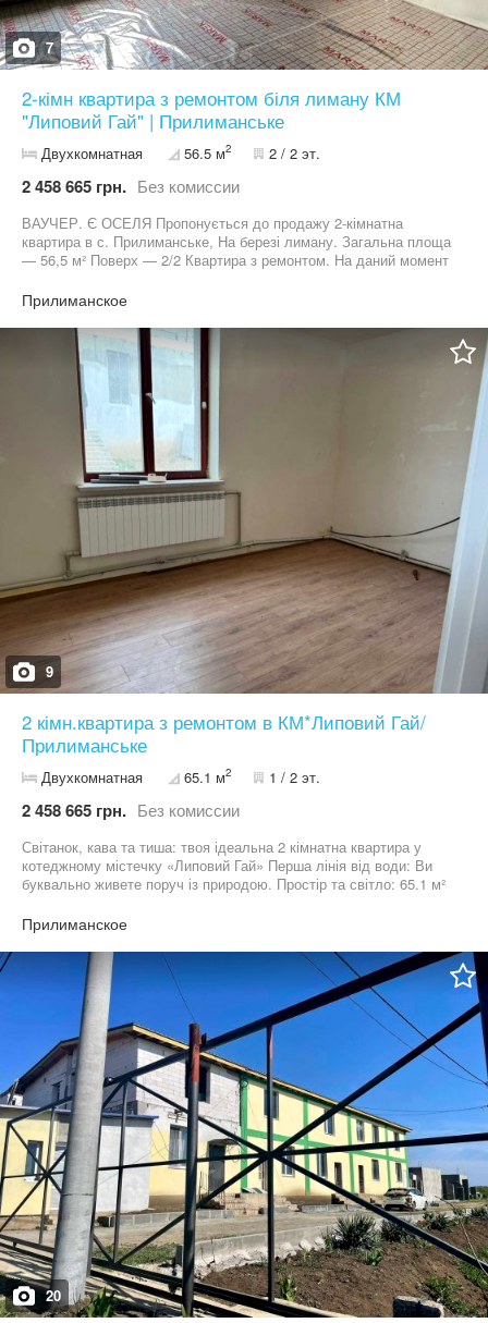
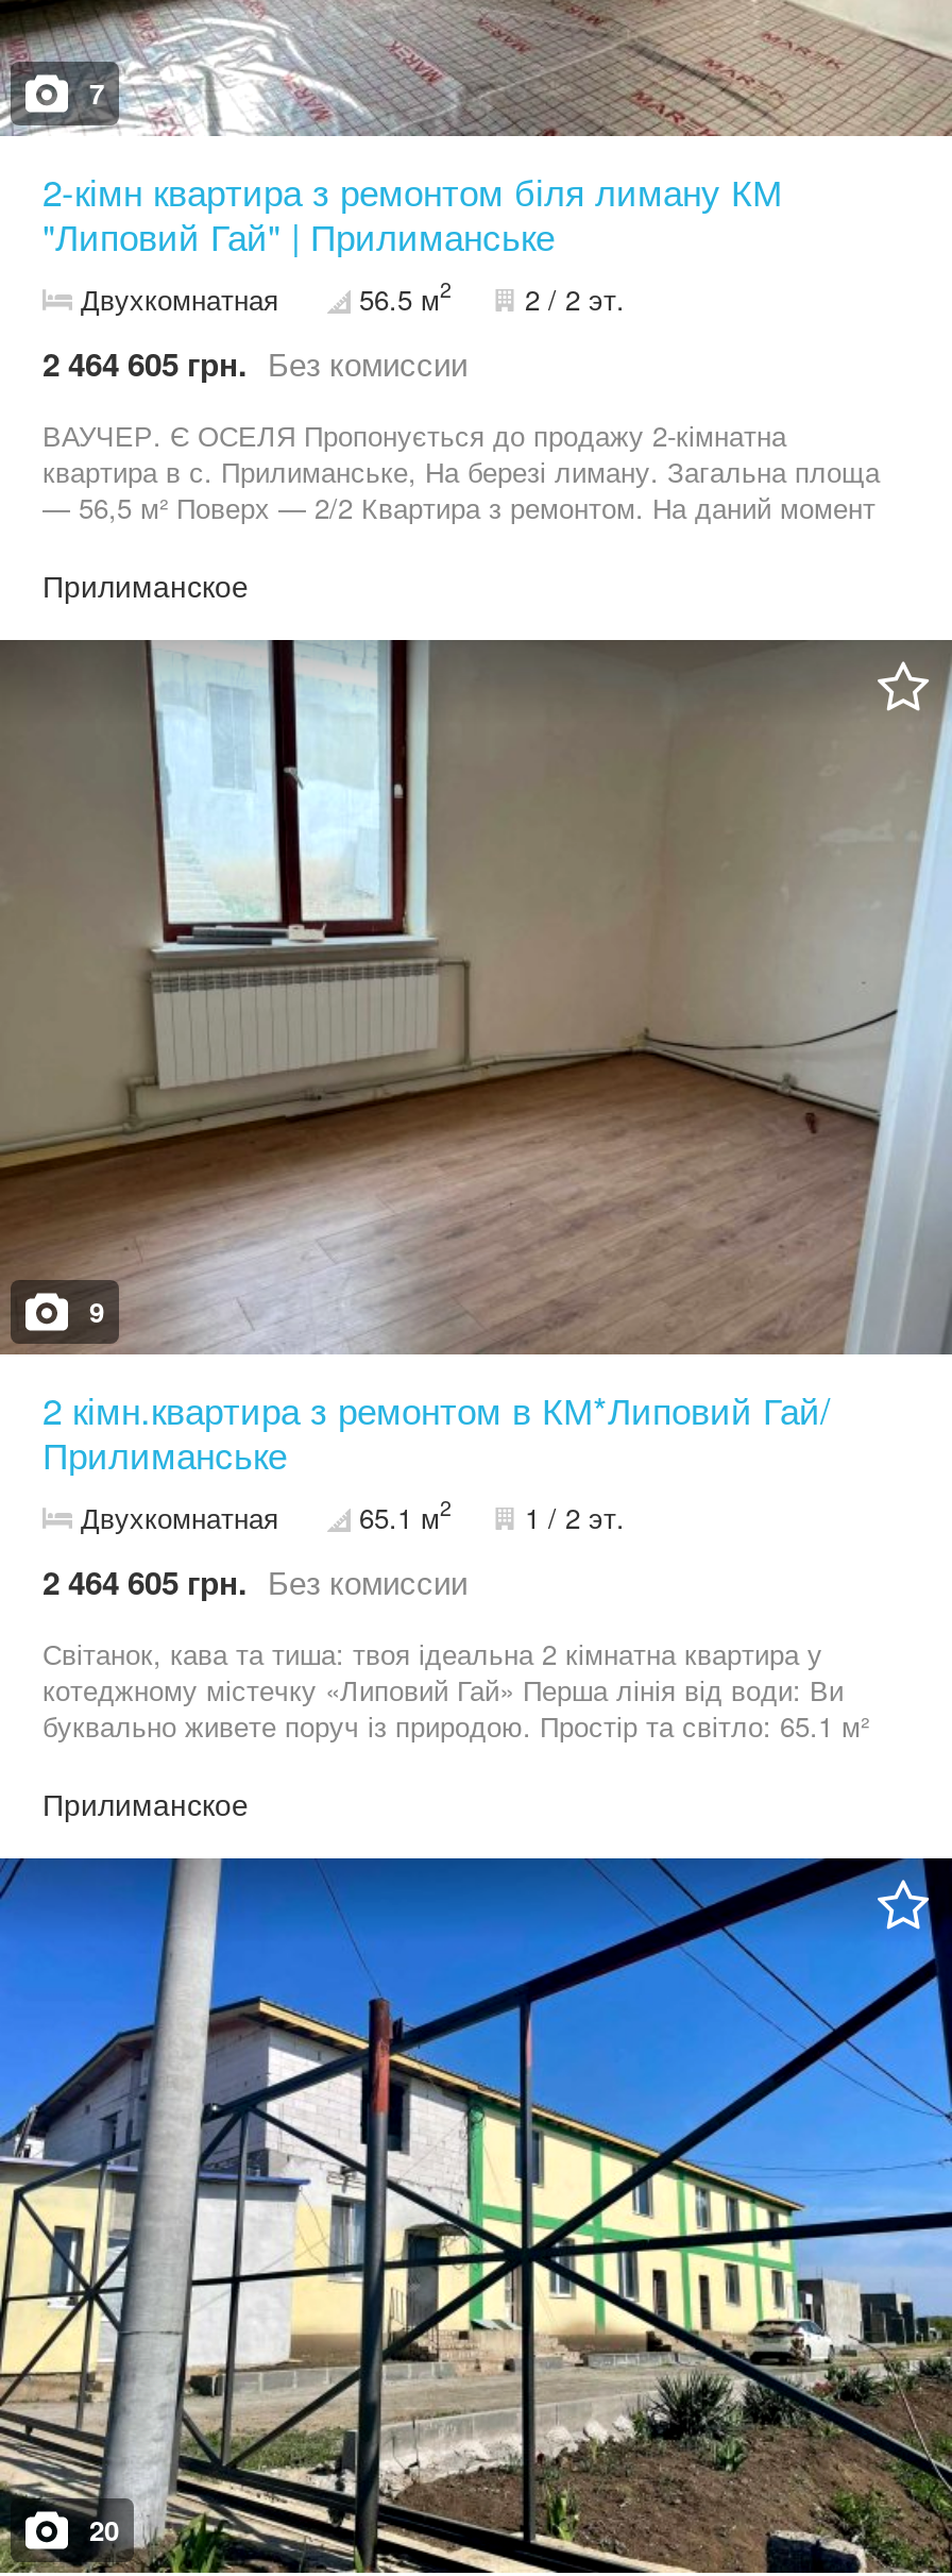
- 2 458 665 грн. Без комиссии
+ 2 464 605 грн. Без комиссии

- 2 458 665 грн. Без комиссии
+ 2 464 605 грн. Без комиссии
